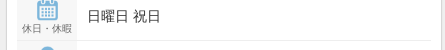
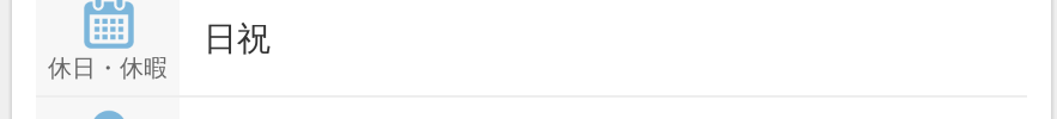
- 日曜日 祝日
+ 日祝
